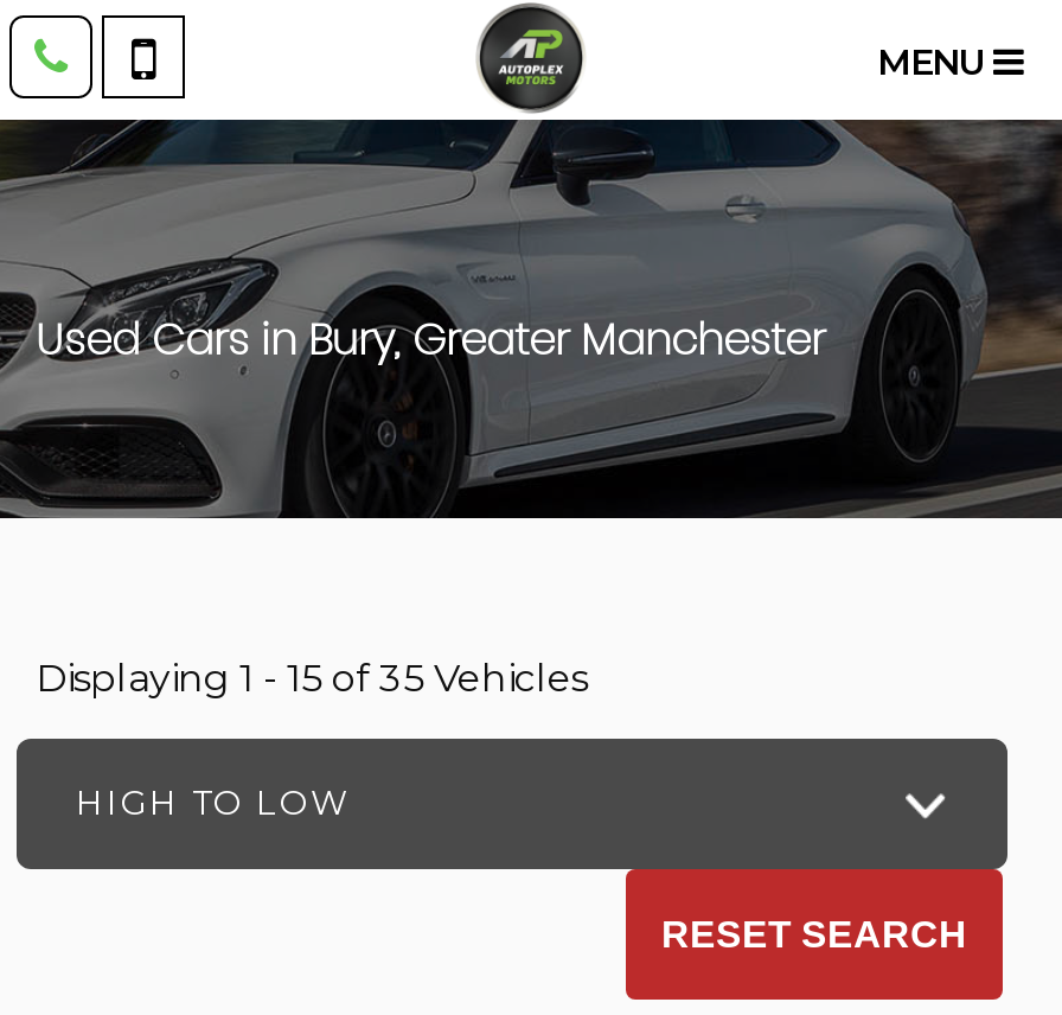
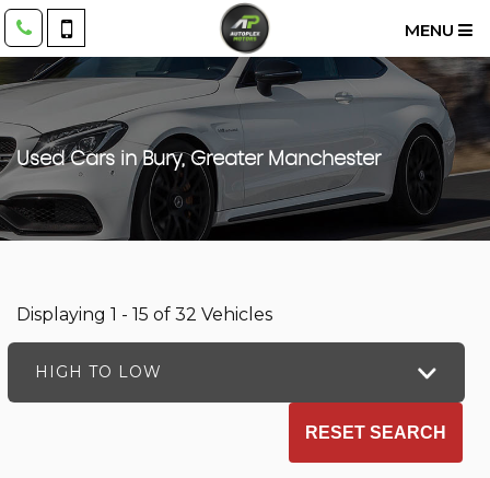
- Displaying 1 - 15 of 35 Vehicles
+ Displaying 1 - 15 of 32 Vehicles
